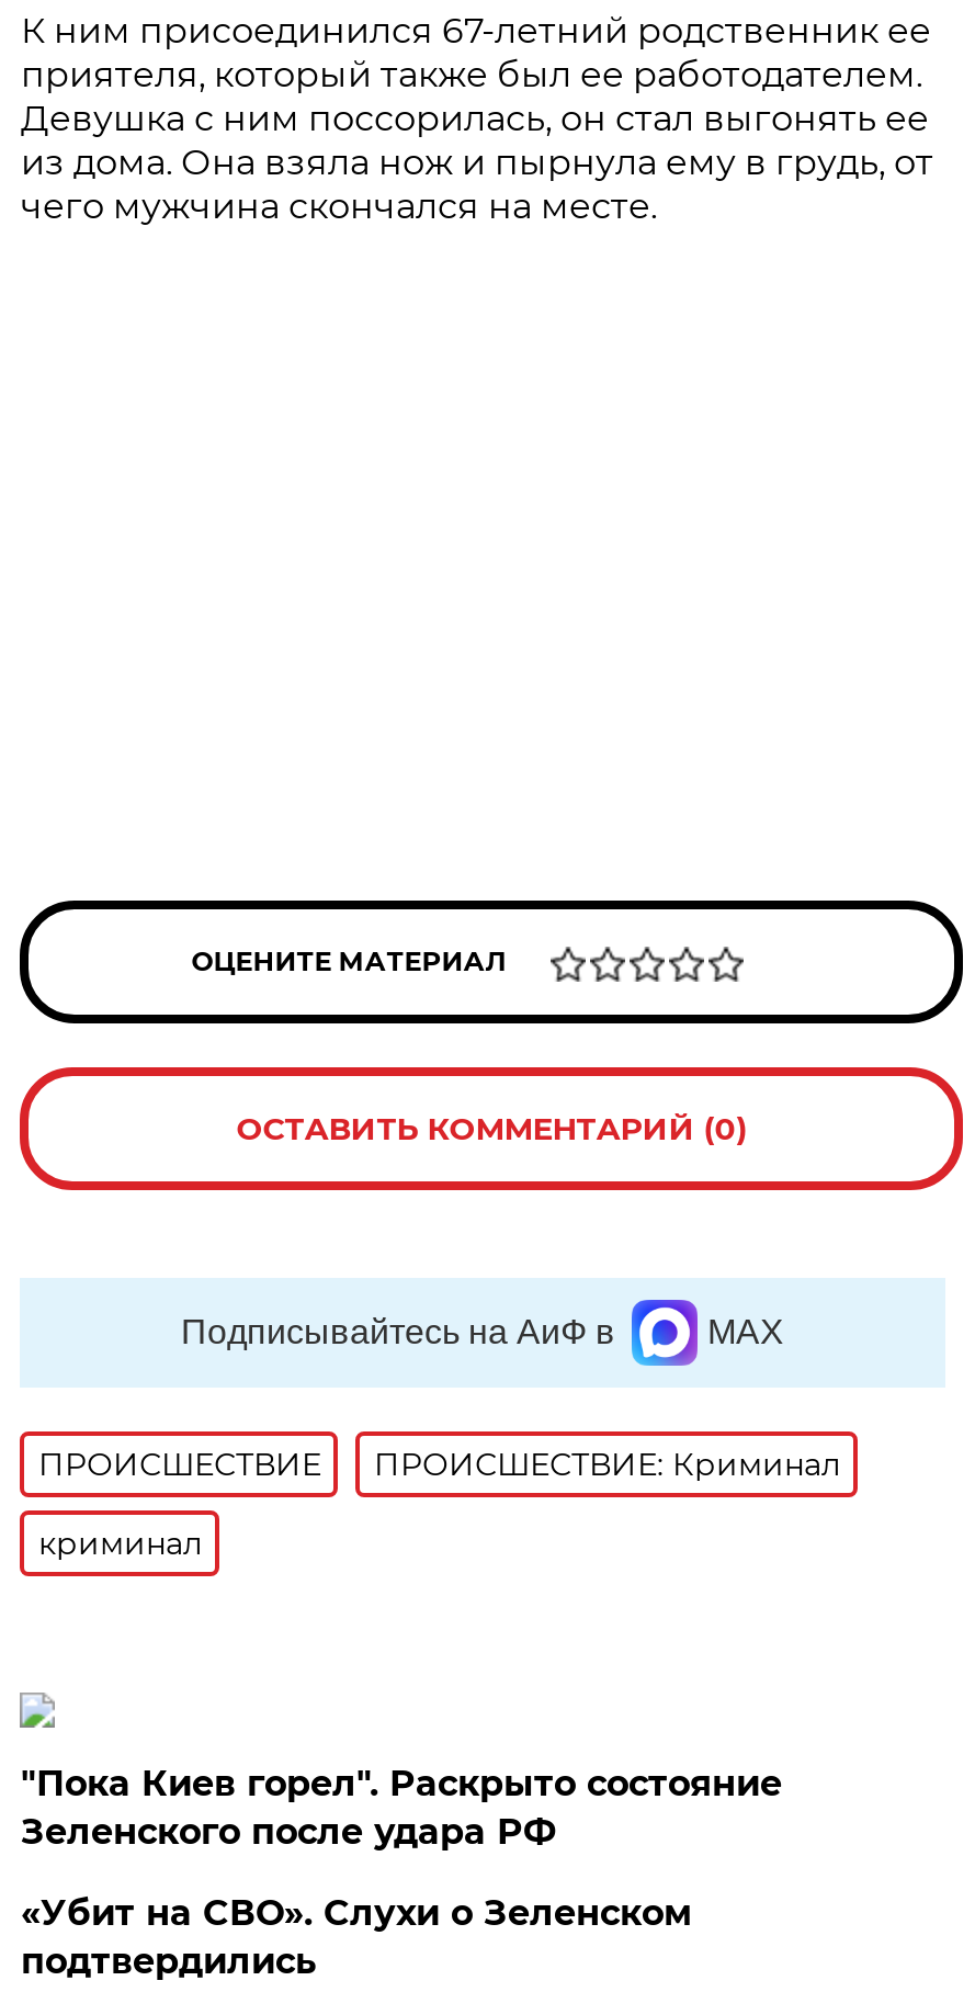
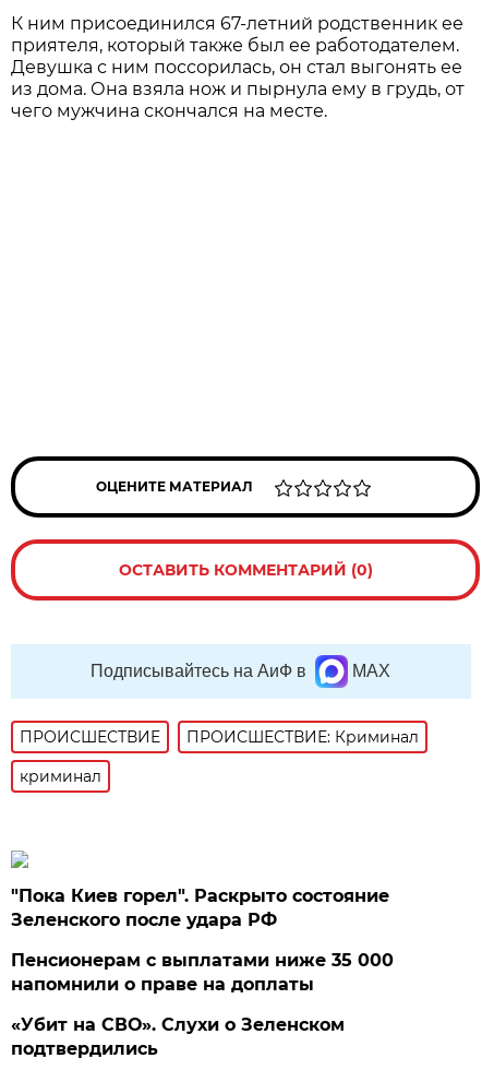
+ Пенсионерам с выплатами ниже 35 000
+ напомнили о праве на доплаты
